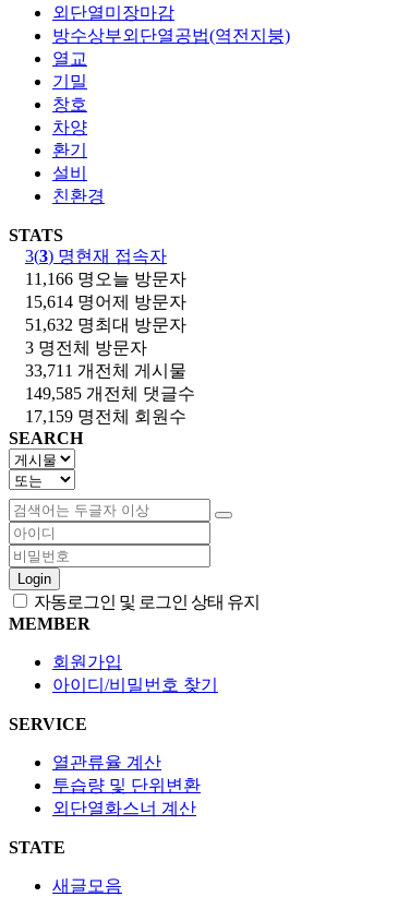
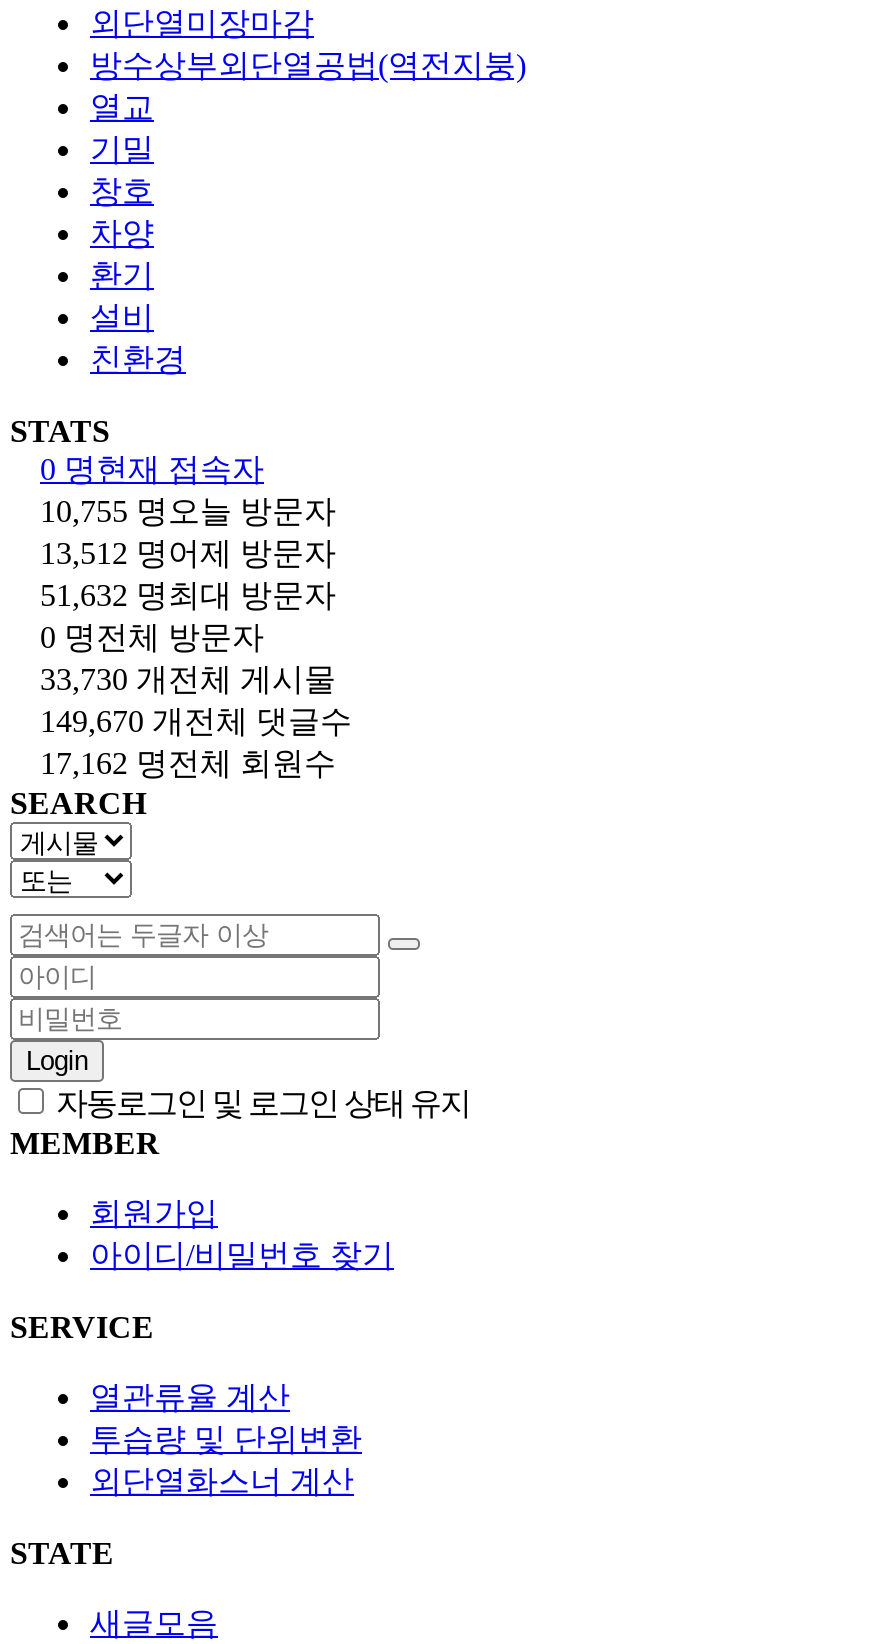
- 3(3) 명 현재 접속자
+ 0 명 현재 접속자

- 11,166 명 오늘 방문자
+ 10,755 명 오늘 방문자

- 15,614 명 어제 방문자
+ 13,512 명 어제 방문자

- 3 명 전체 방문자
+ 0 명 전체 방문자

- 33,711 개 전체 게시물
+ 33,730 개 전체 게시물

- 149,585 개 전체 댓글수
+ 149,670 개 전체 댓글수

- 17,159 명 전체 회원수
+ 17,162 명 전체 회원수
